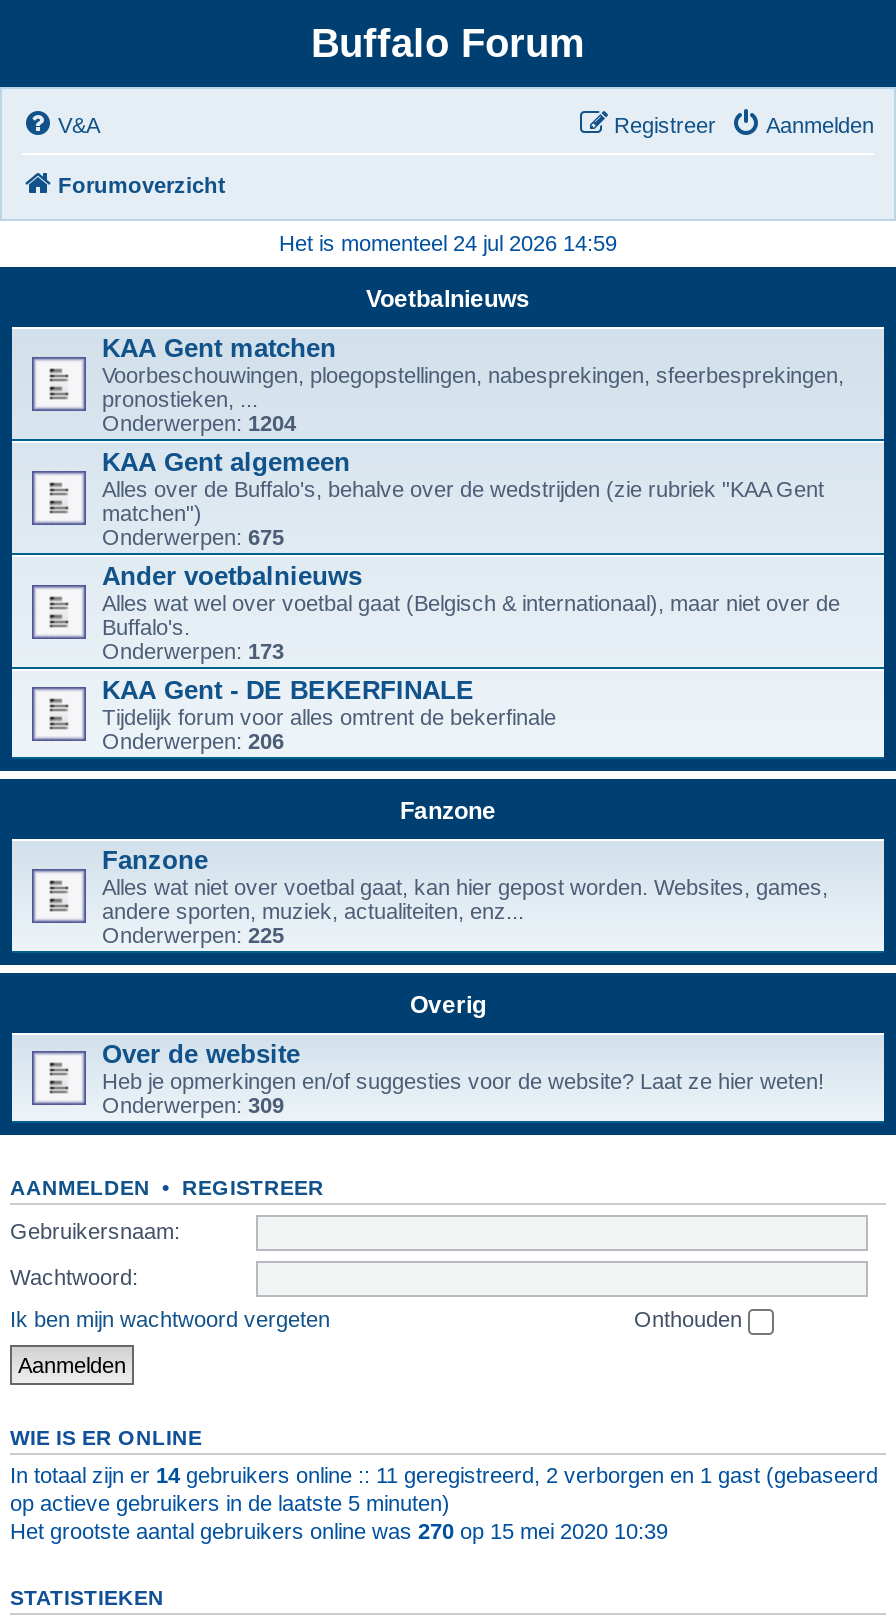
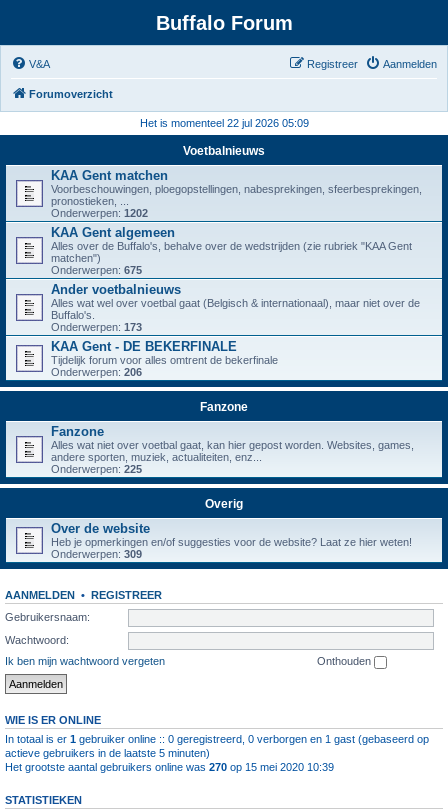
- Het is momenteel 24 jul 2026 14:59
+ Het is momenteel 22 jul 2026 05:09

- Onderwerpen: 1204
+ Onderwerpen: 1202

- In totaal zijn er 14 gebruikers online :: 11 geregistreerd, 2 verborgen en 1 gast (gebaseerd
- op actieve gebruikers in de laatste 5 minuten)
+ In totaal is er 1 gebruiker online :: 0 geregistreerd, 0 verborgen en 1 gast (gebaseerd op
+ actieve gebruikers in de laatste 5 minuten)
